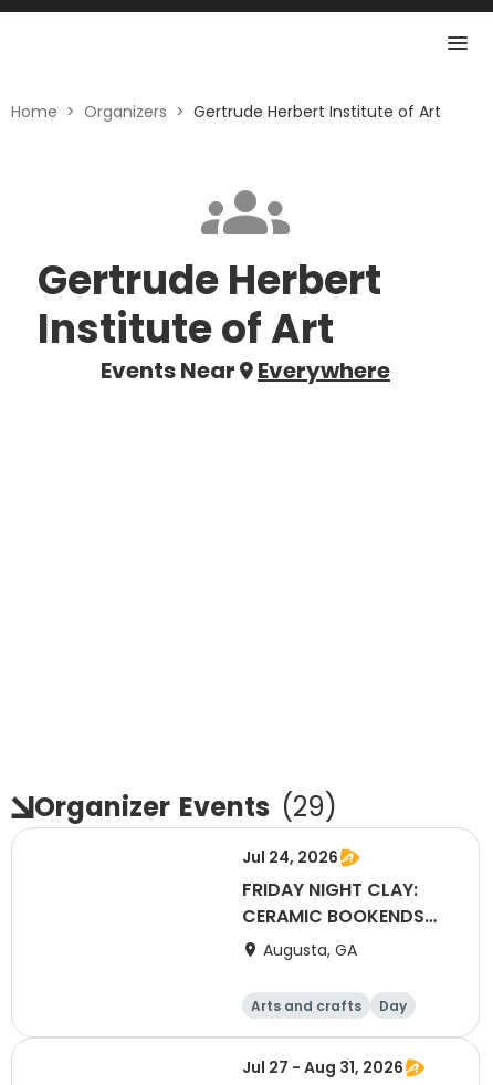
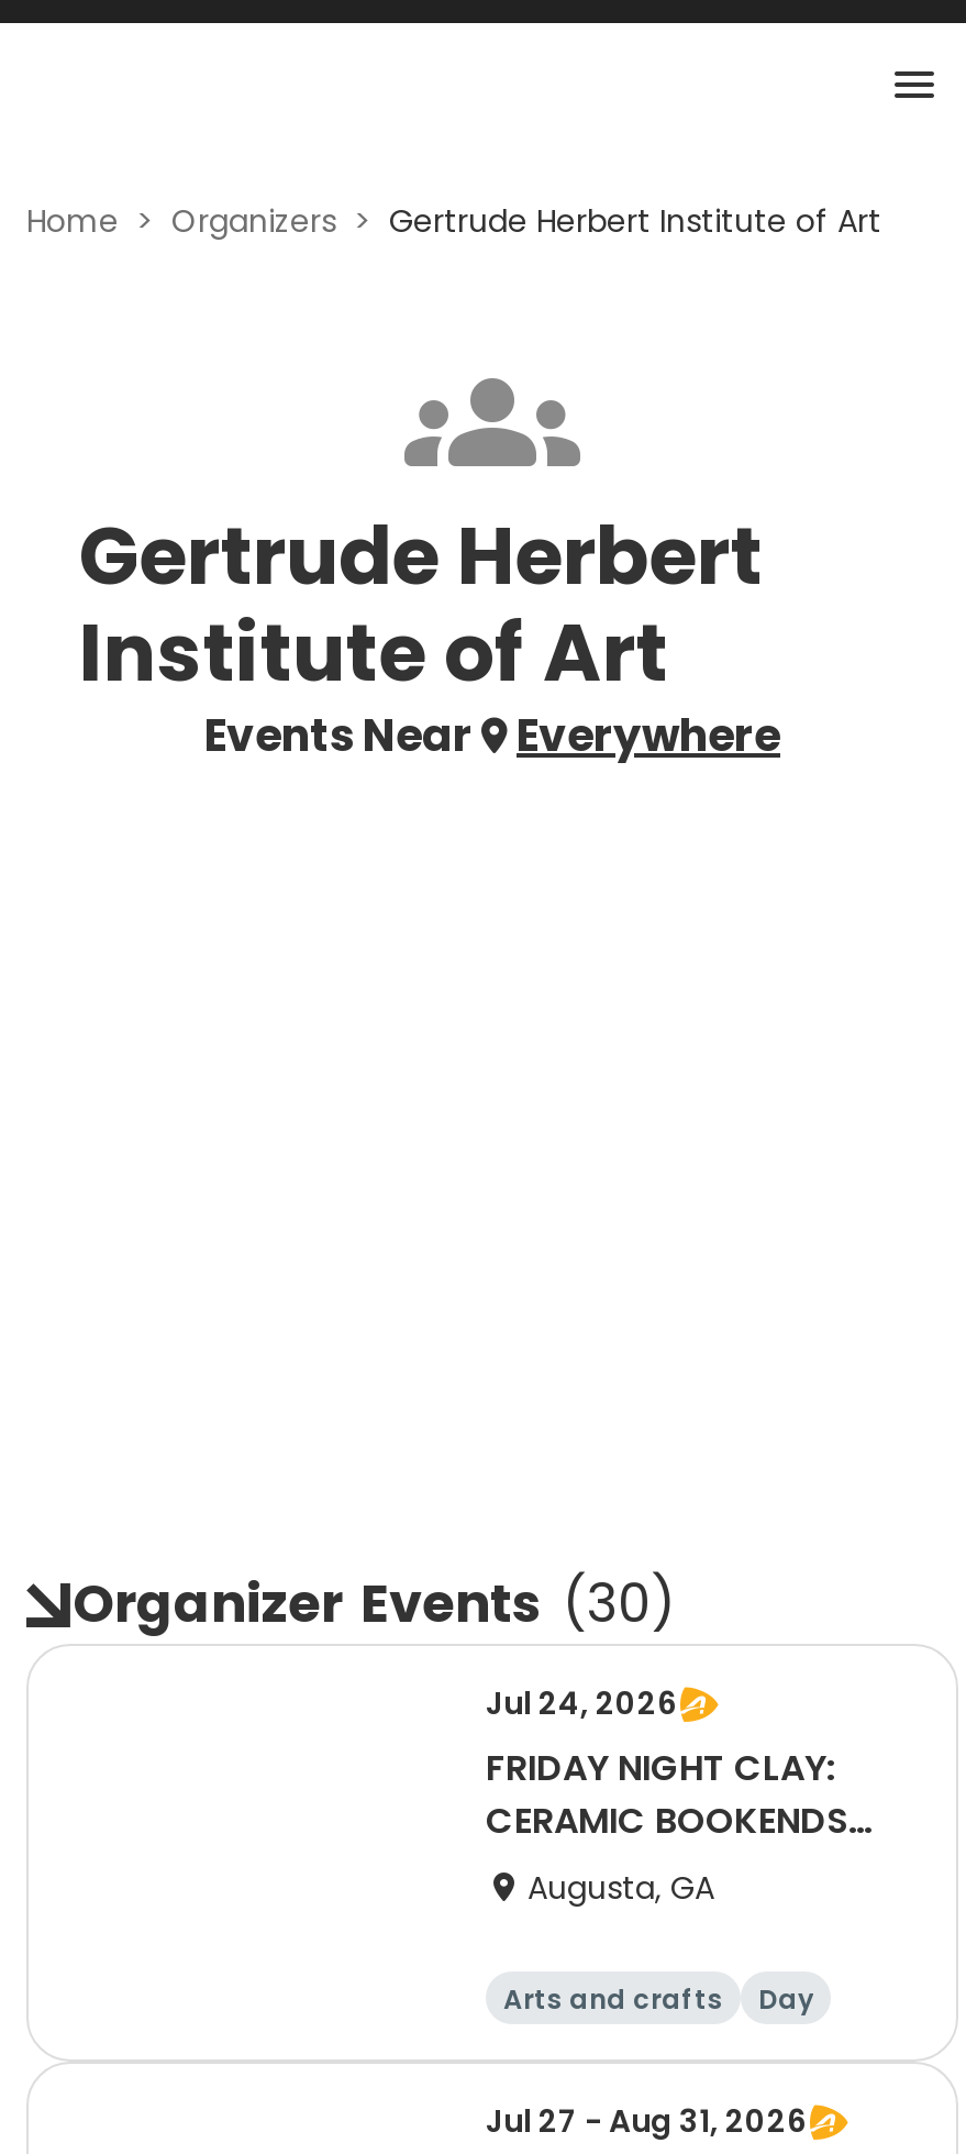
- Organizer Events (29)
+ Organizer Events (30)
